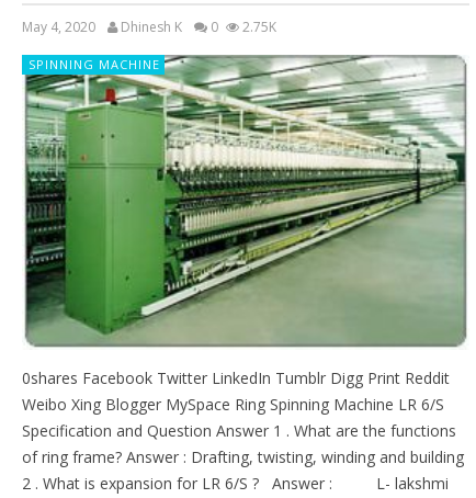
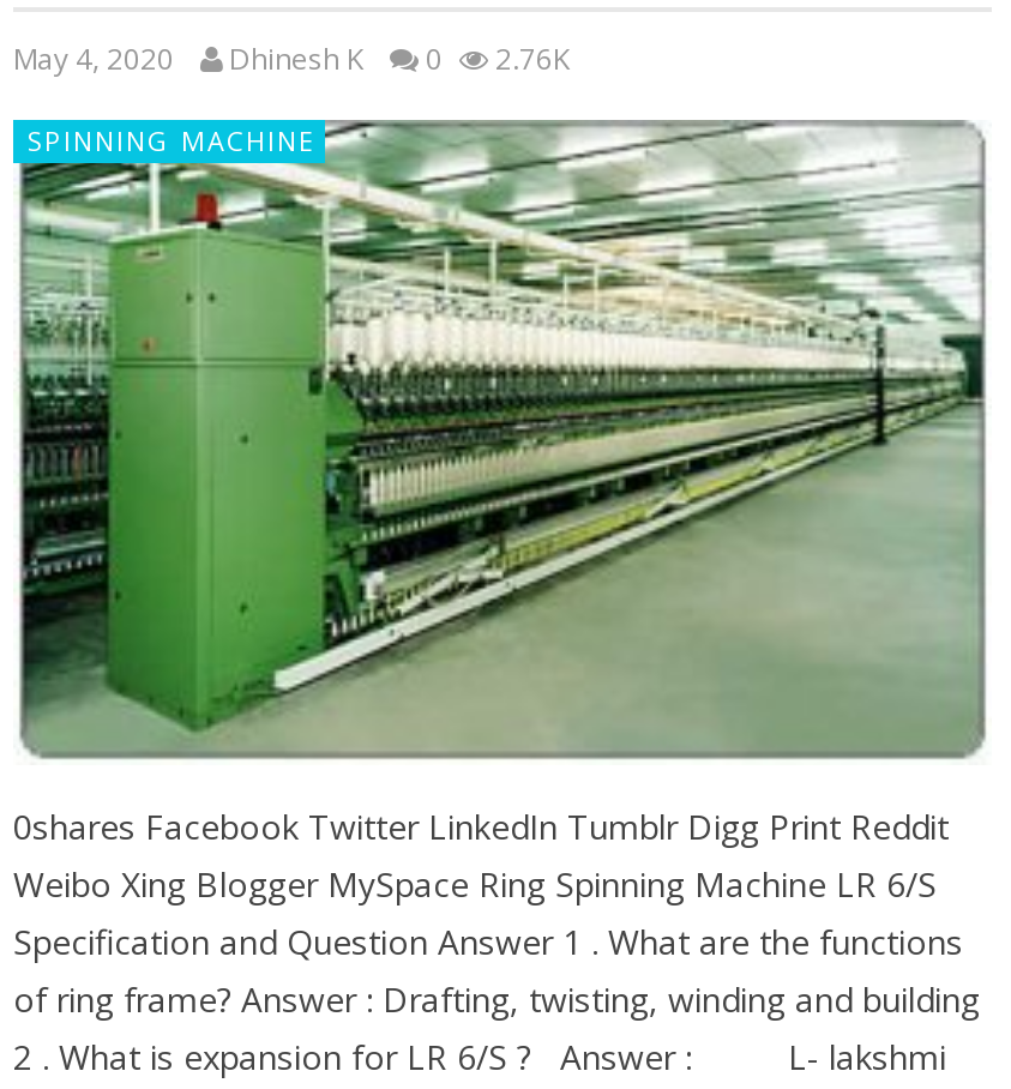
- May 4, 2020 Dhinesh K 0 2.75K
+ May 4, 2020 Dhinesh K 0 2.76K
